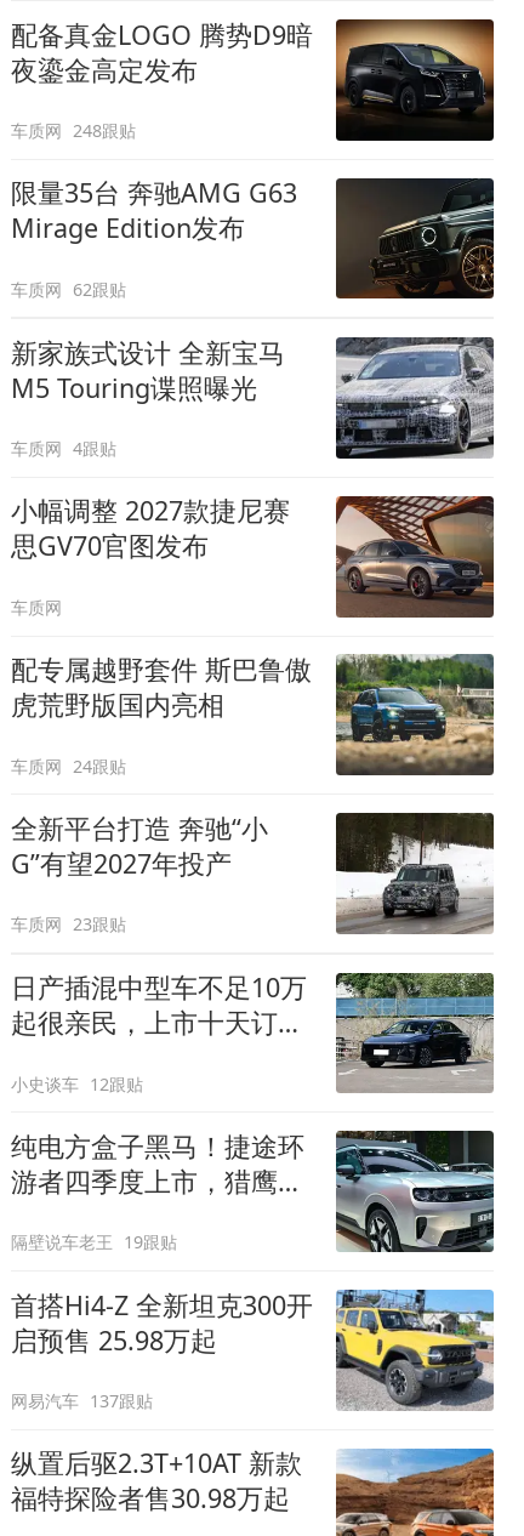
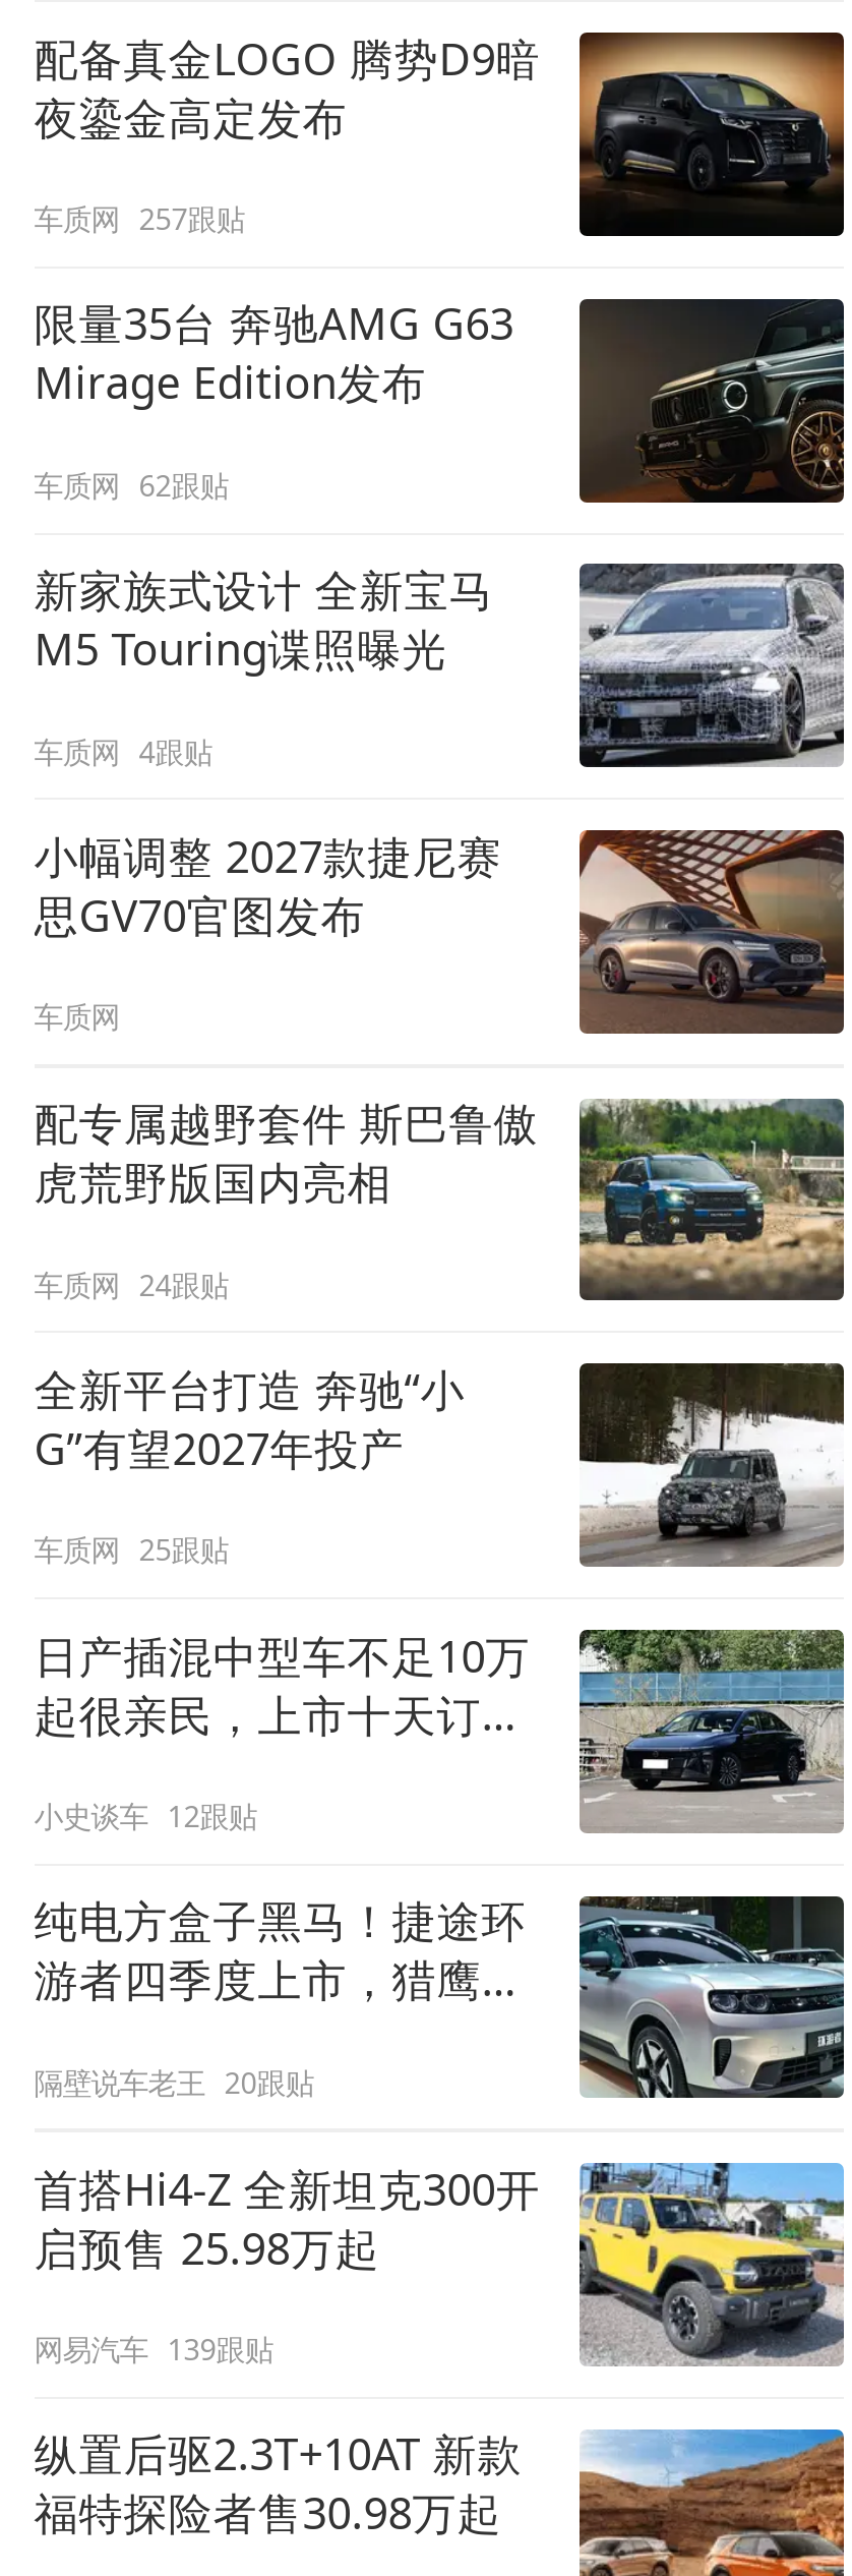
- 车质网 248跟贴
+ 车质网 257跟贴

- 车质网 23跟贴
+ 车质网 25跟贴

- 隔壁说车老王 19跟贴
+ 隔壁说车老王 20跟贴

- 网易汽车 137跟贴
+ 网易汽车 139跟贴
